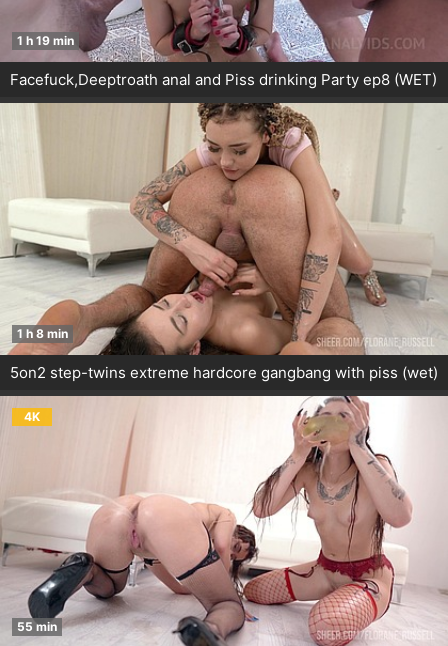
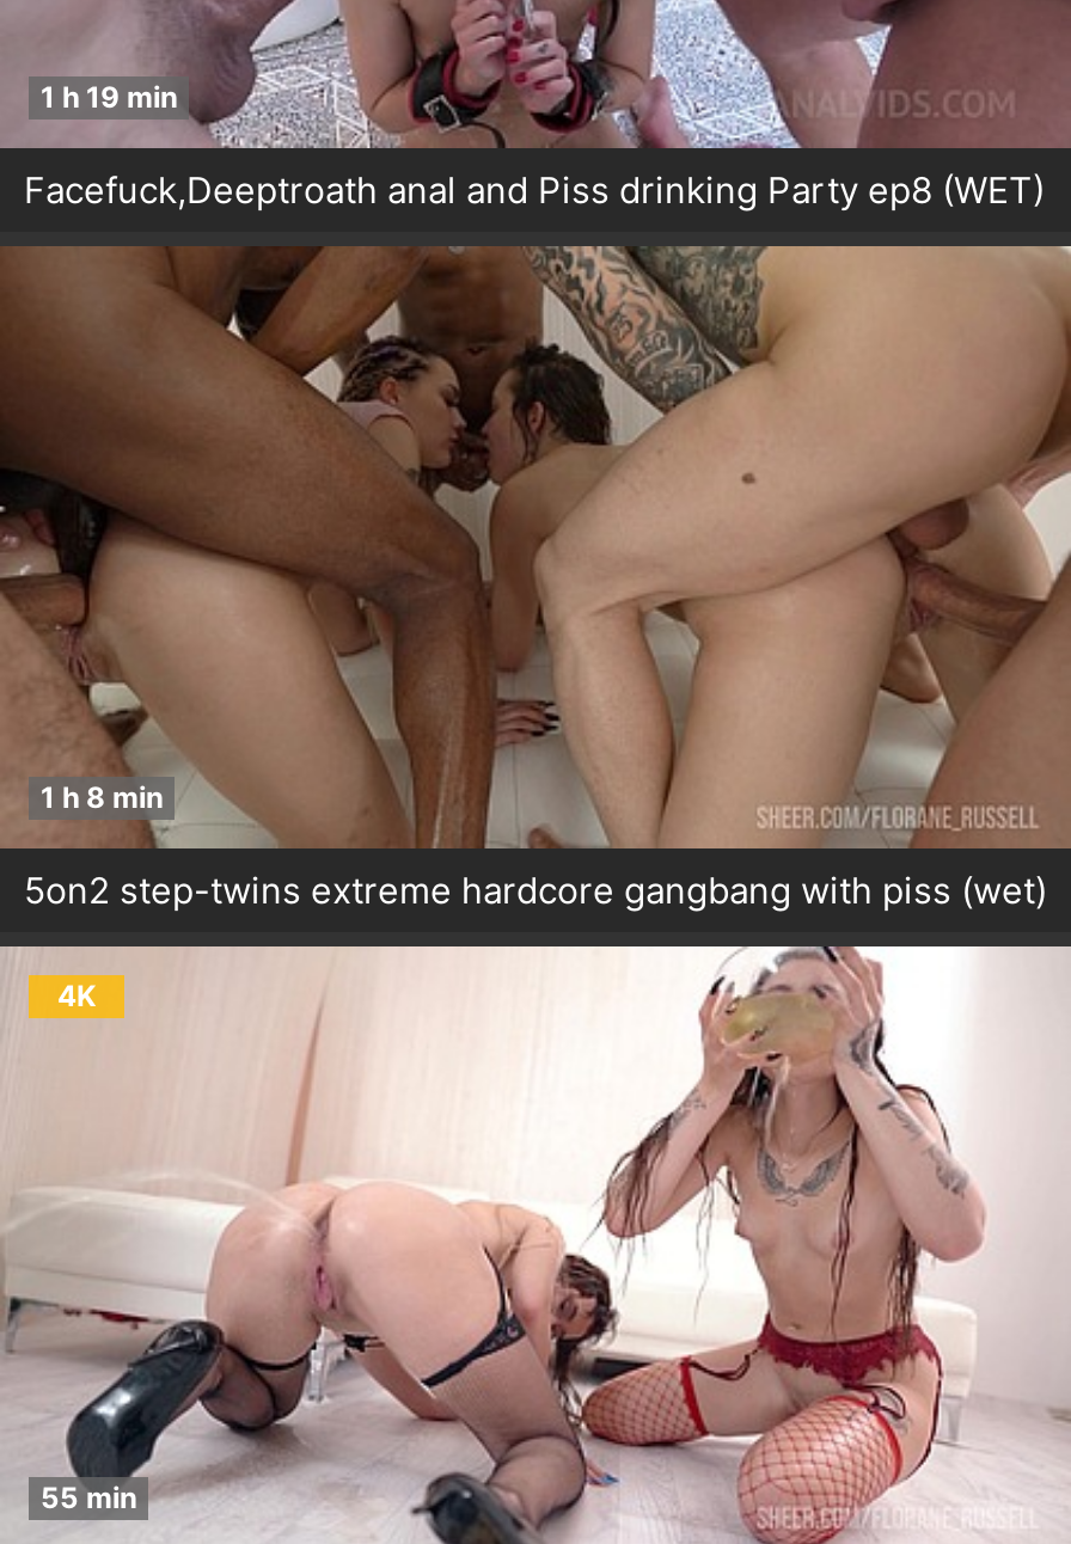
- [image]
+ [image]
